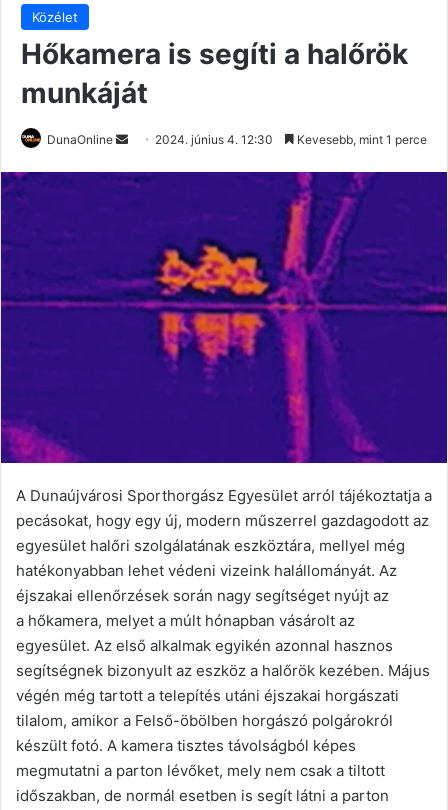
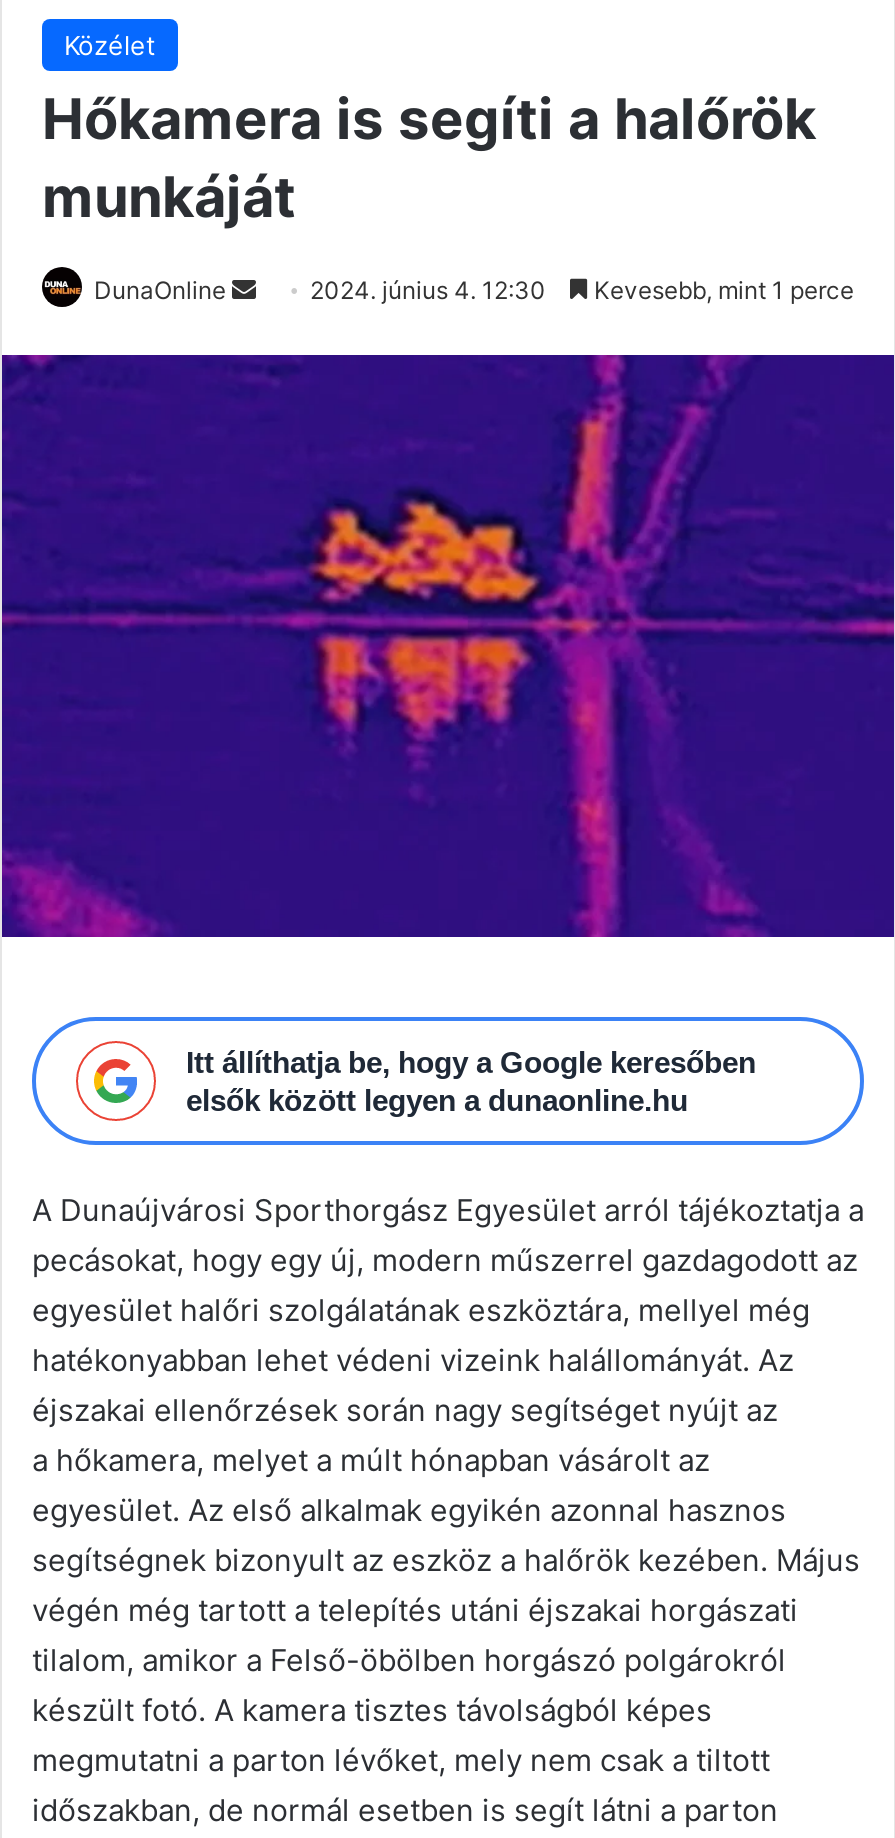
+ [image]
+ Itt állíthatja be, hogy a Google keresőben
+ elsők között legyen a dunaonline.hu
